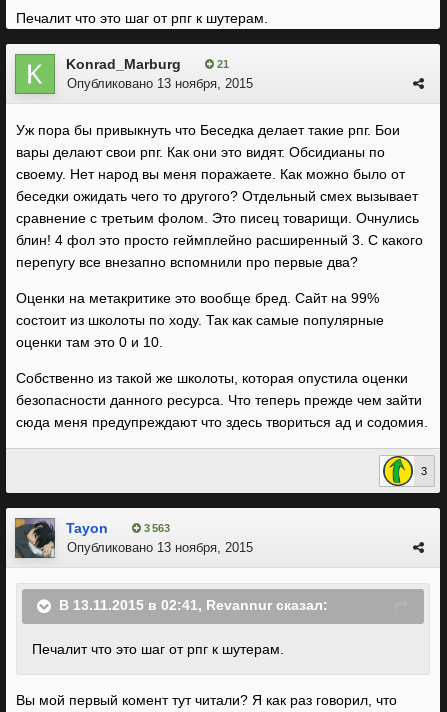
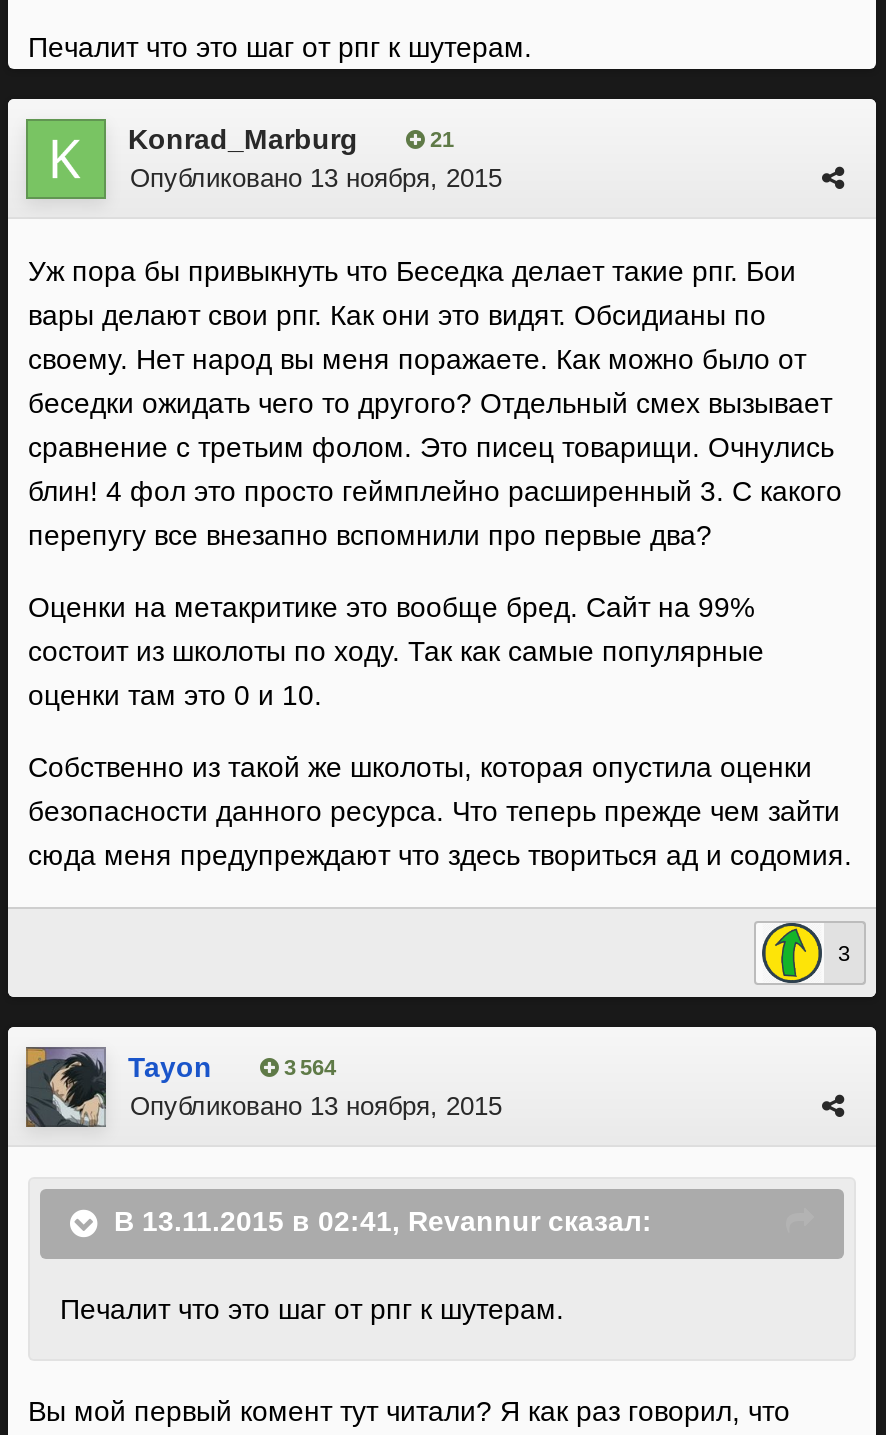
- 3 563
+ 3 564
